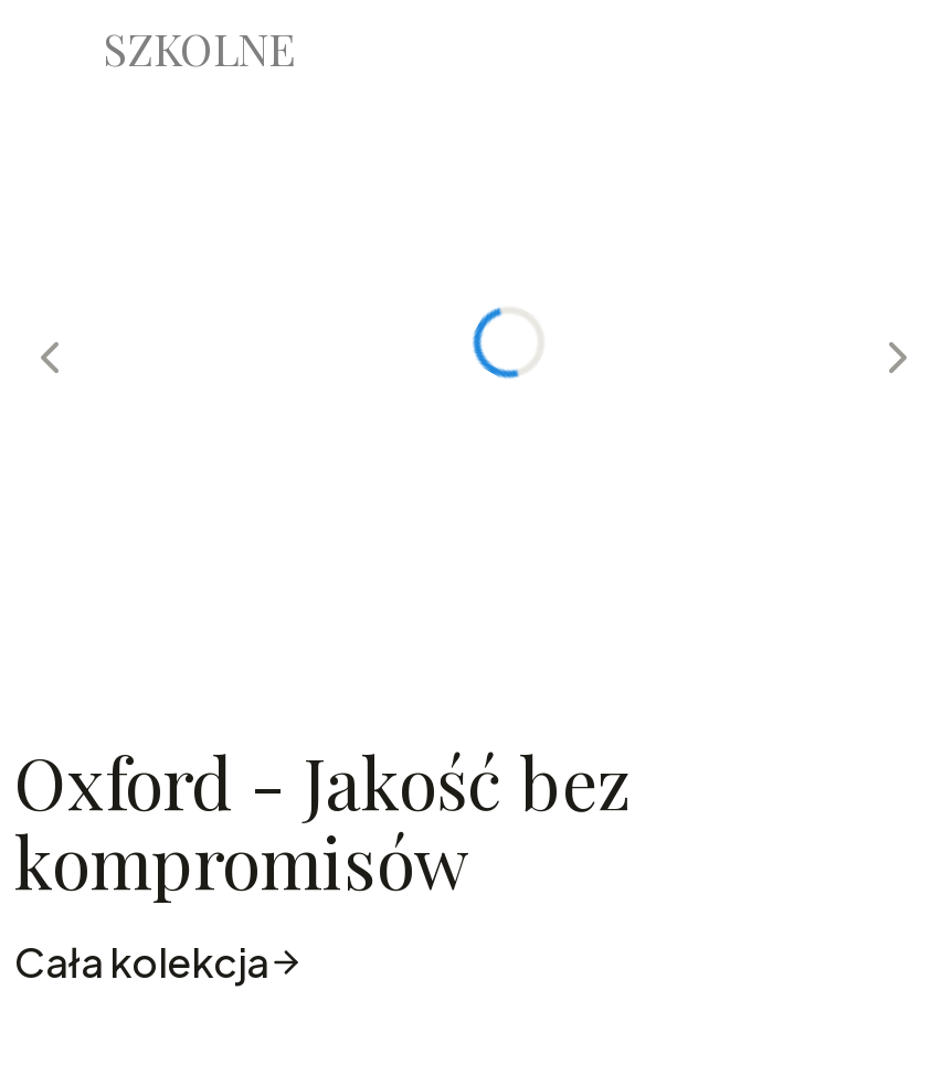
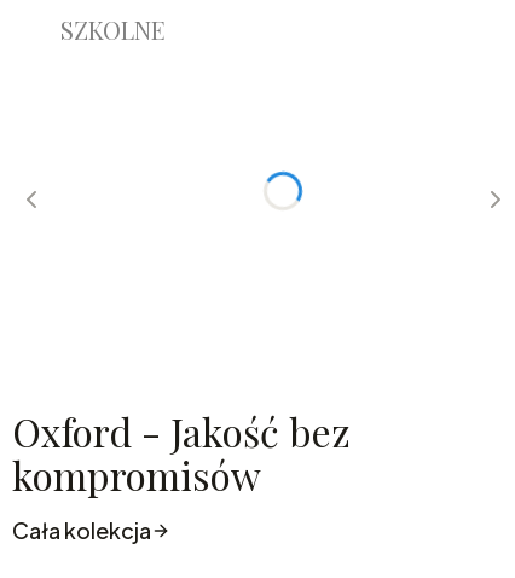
- [image]
+ [image]
